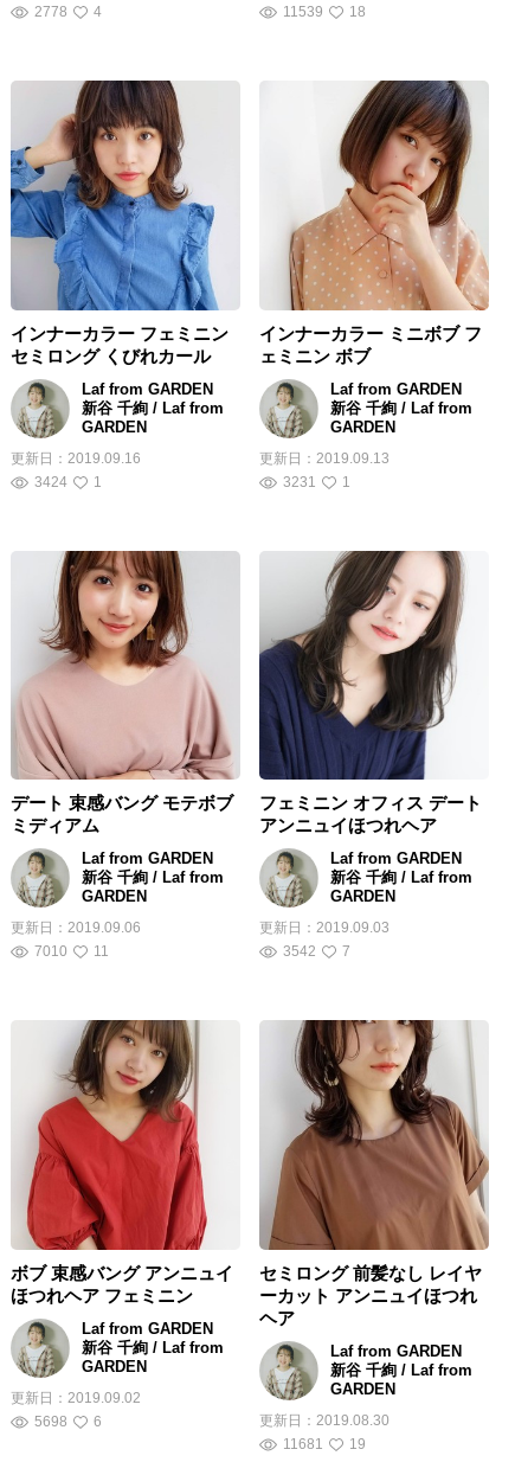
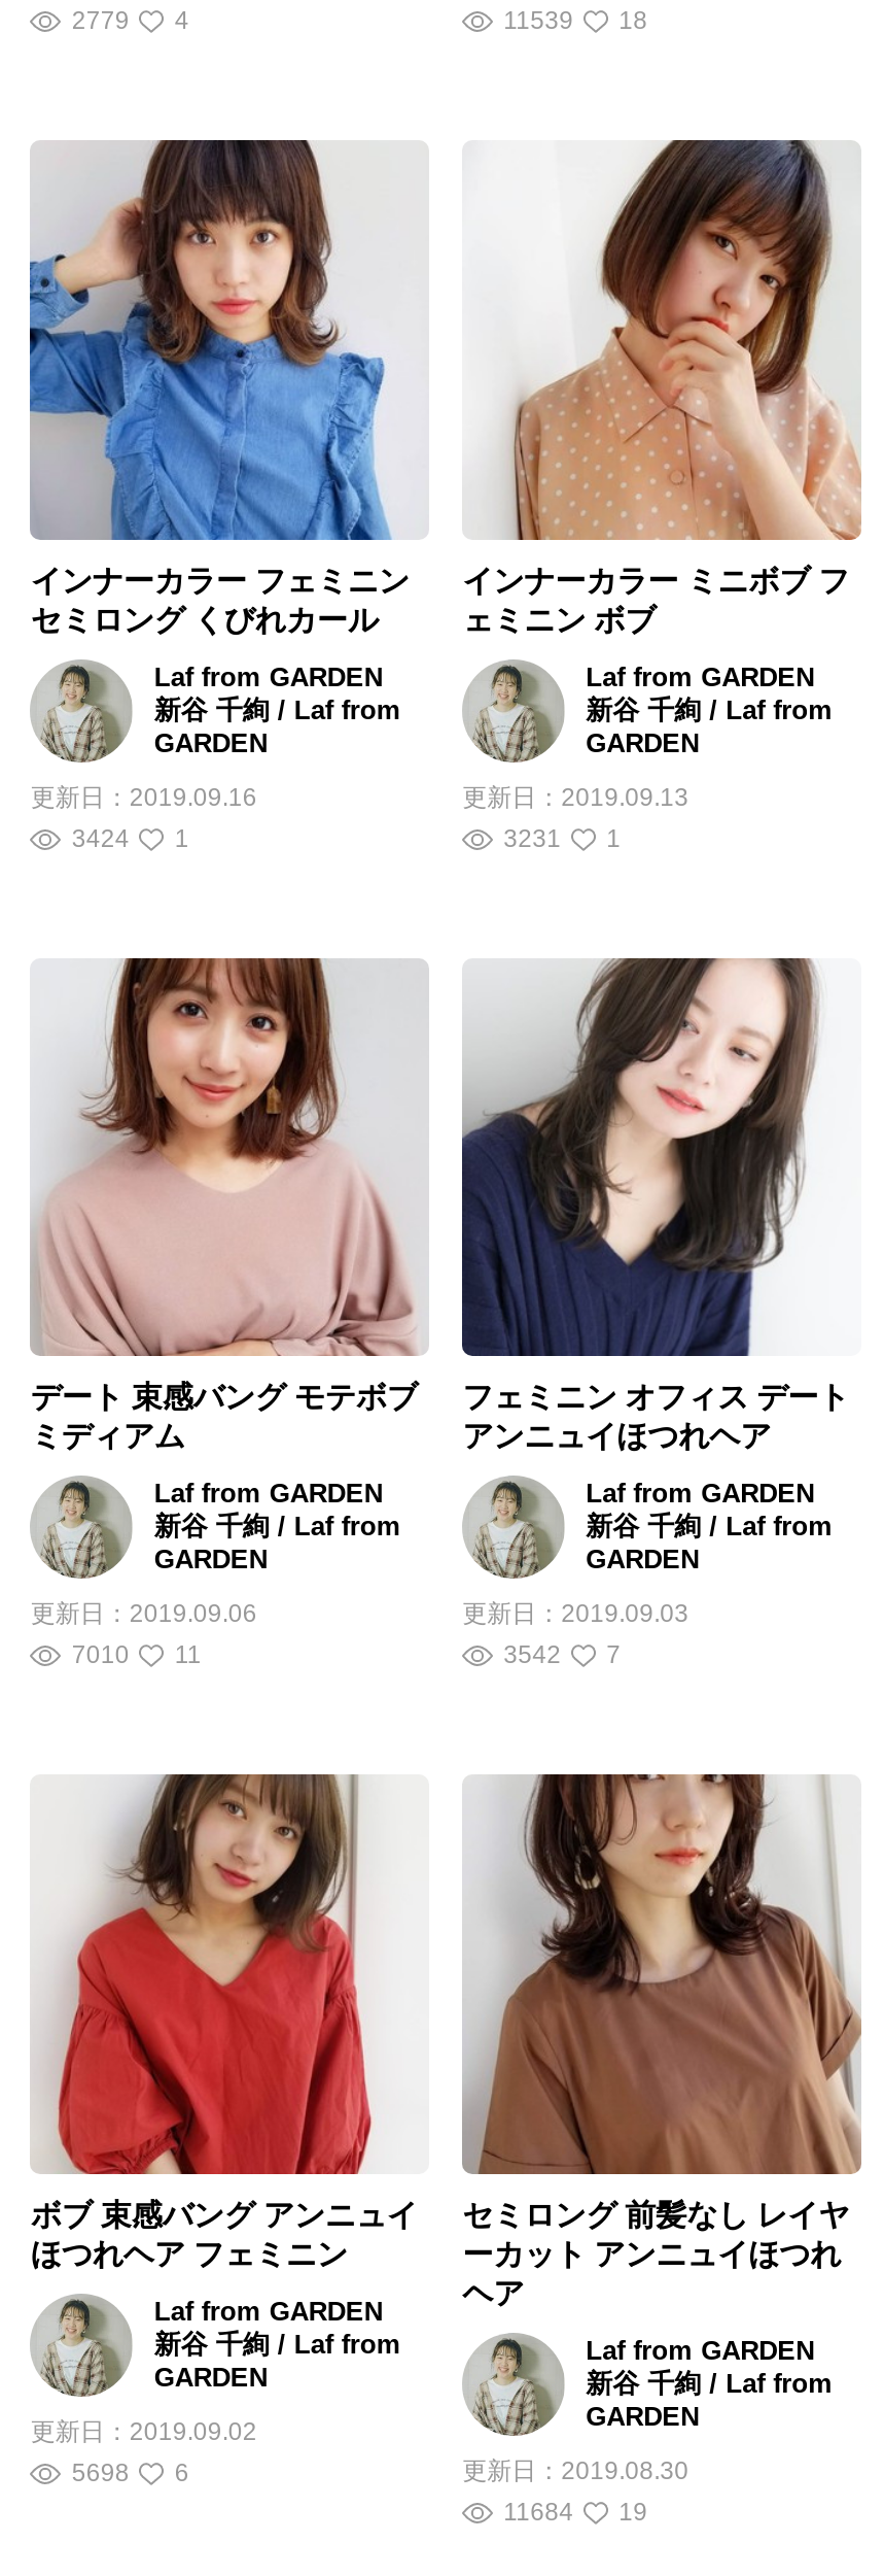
- 2778 4
+ 2779 4

- 11681 19
+ 11684 19
